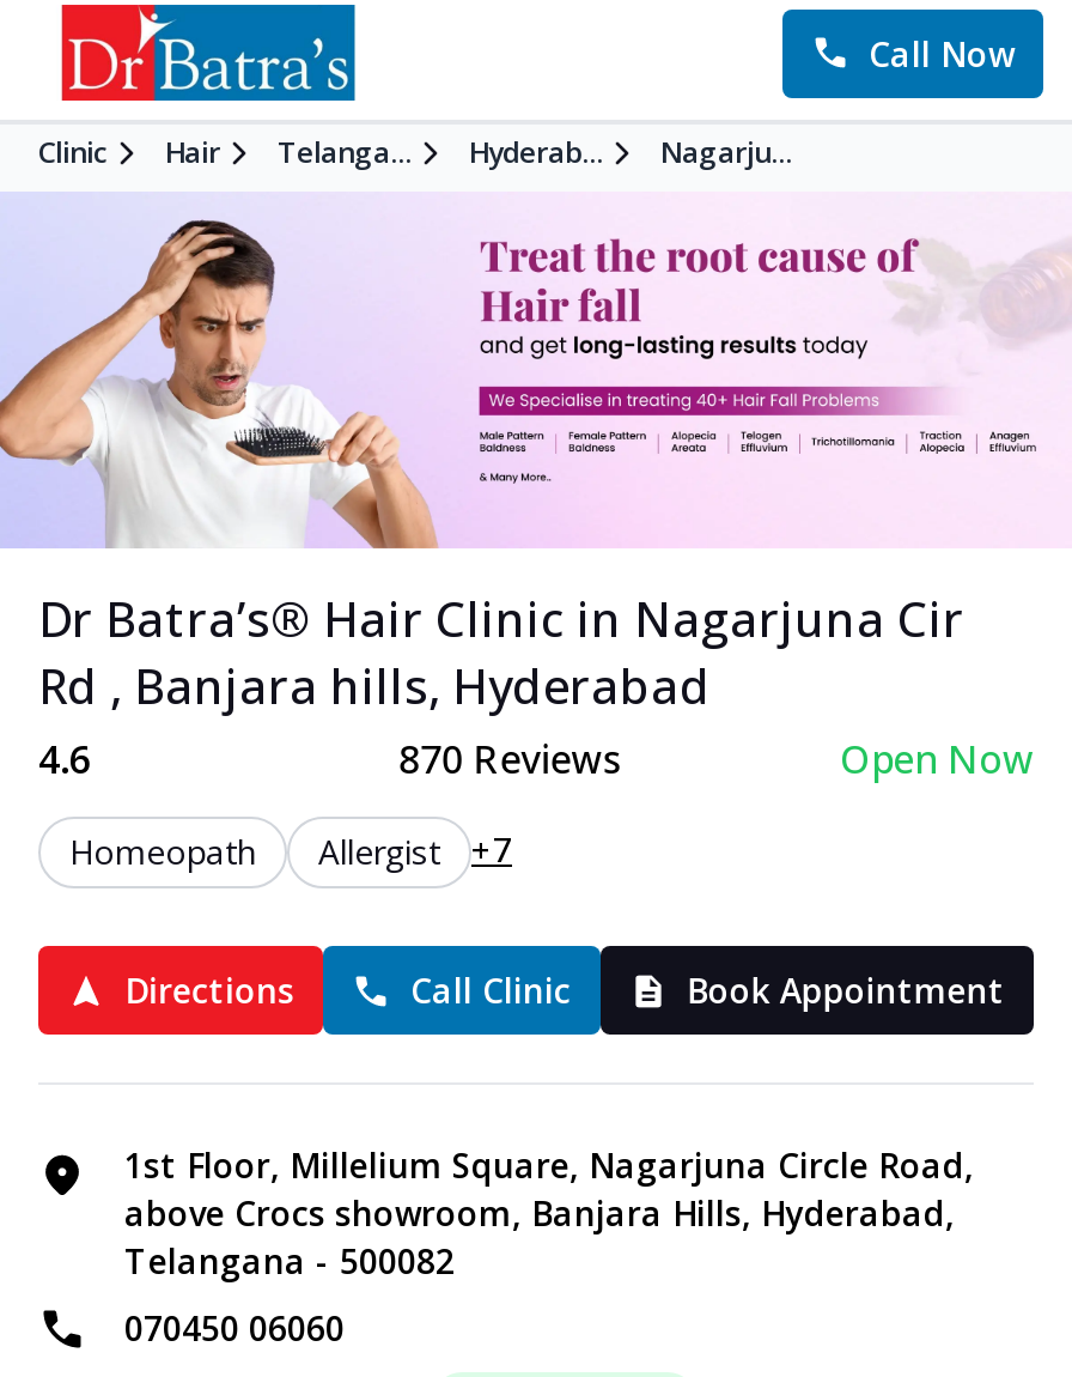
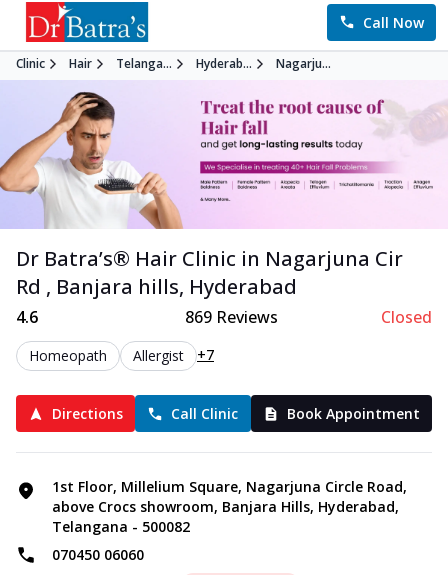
- 870 Reviews
- Open Now
+ 869 Reviews
+ Closed
